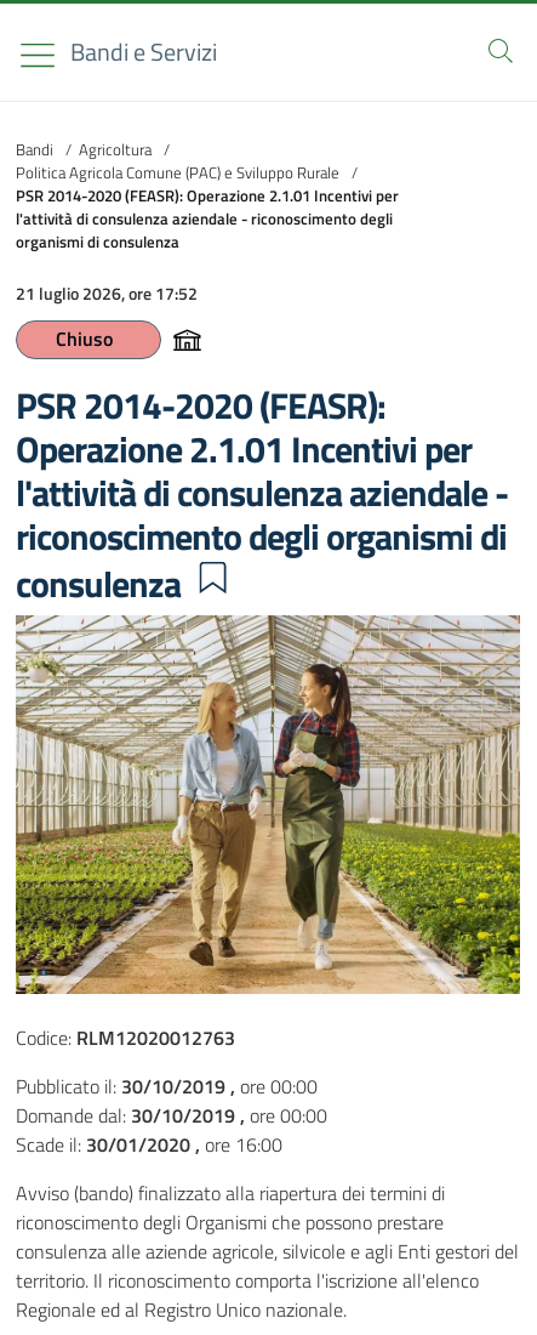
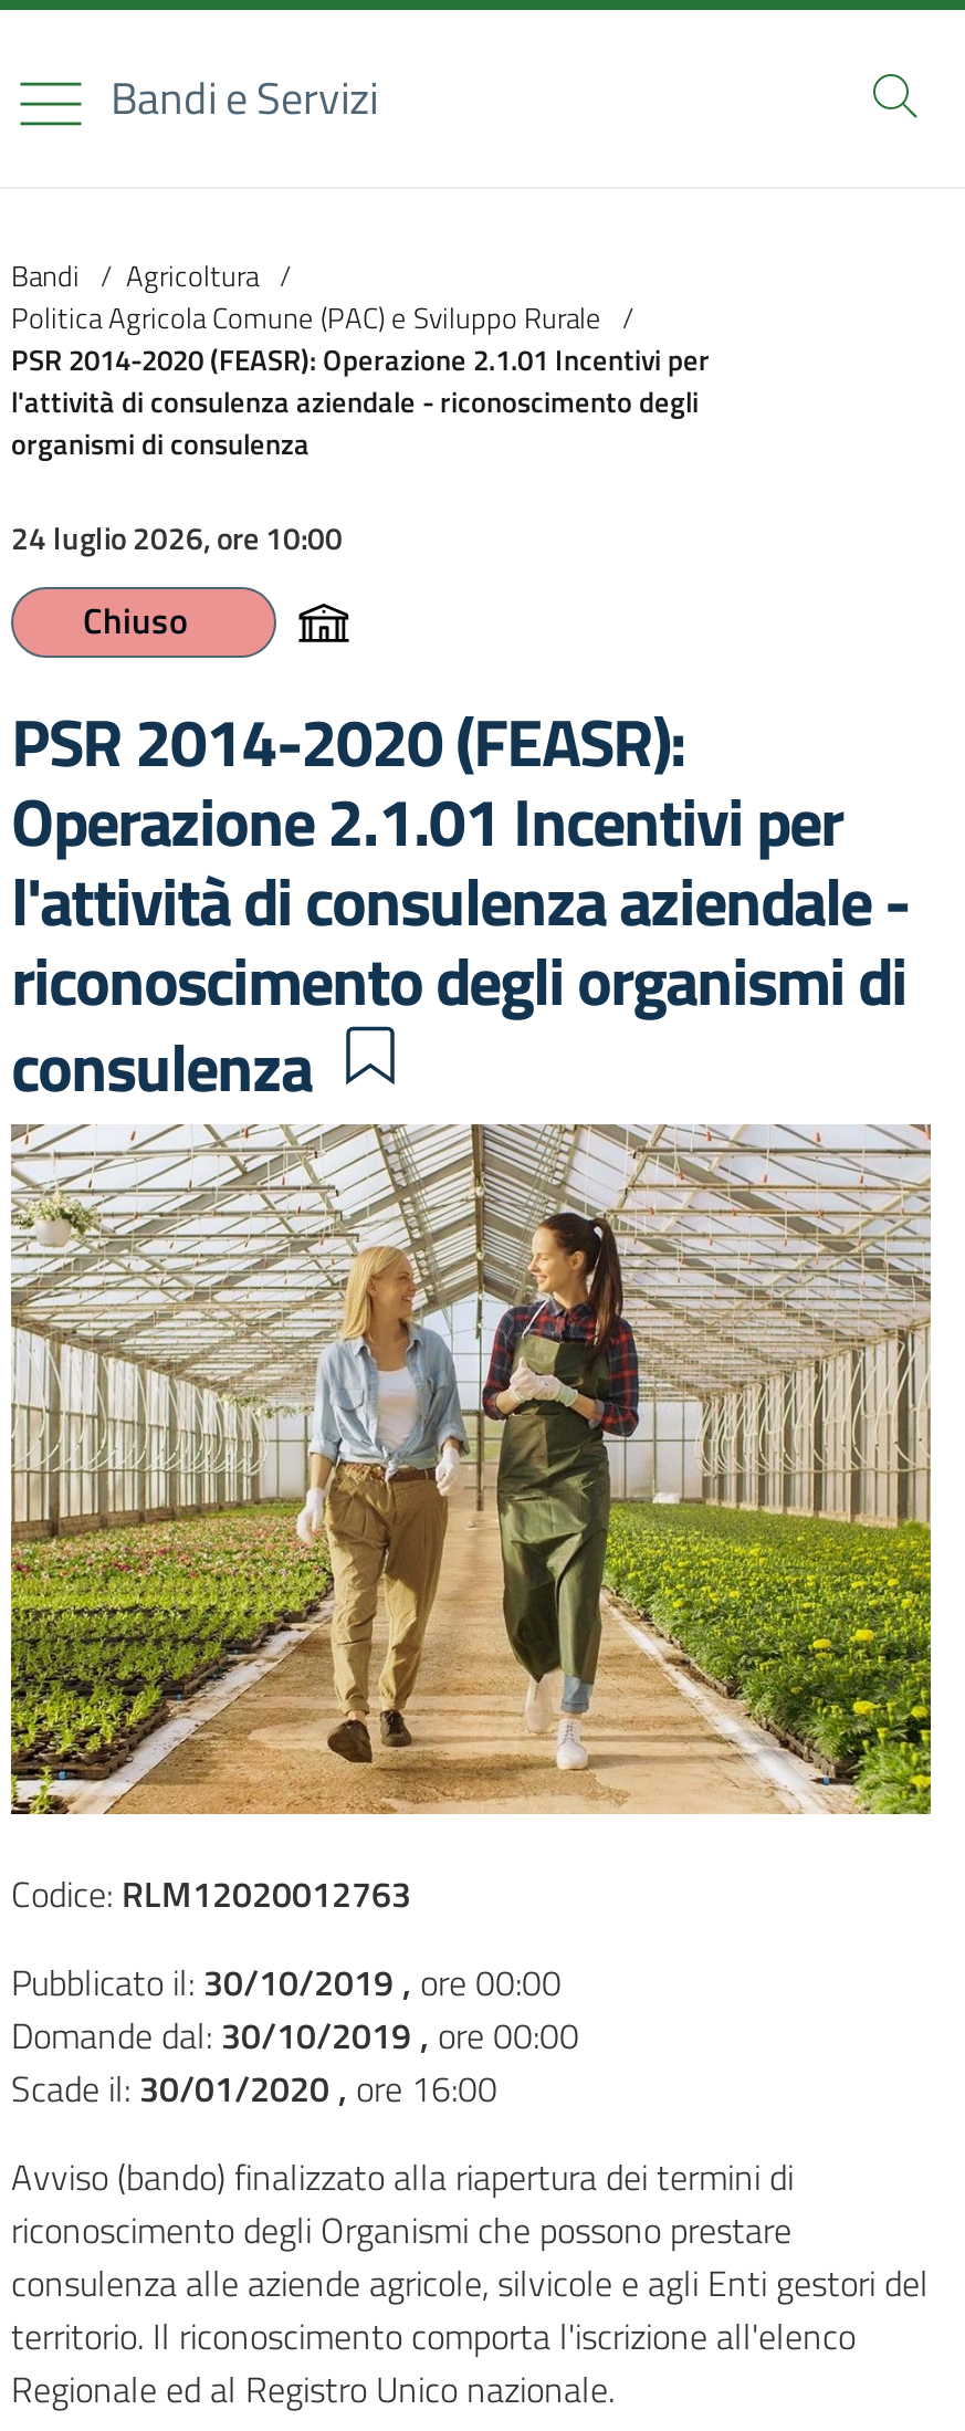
- 21 luglio 2026, ore 17:52
+ 24 luglio 2026, ore 10:00
